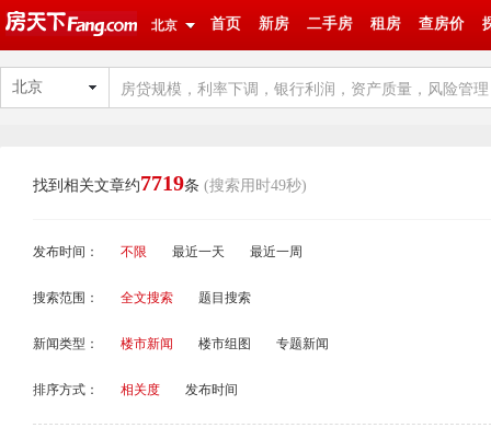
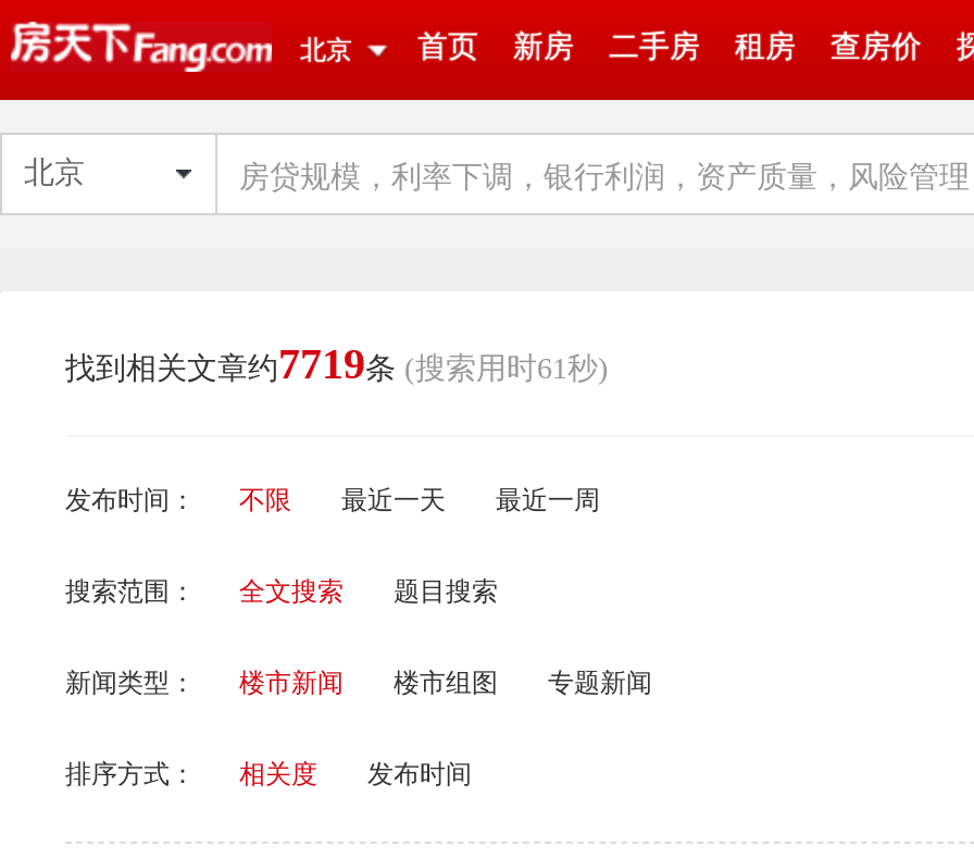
- 找到相关文章约7719条(搜索用时49秒)
+ 找到相关文章约7719条(搜索用时61秒)
